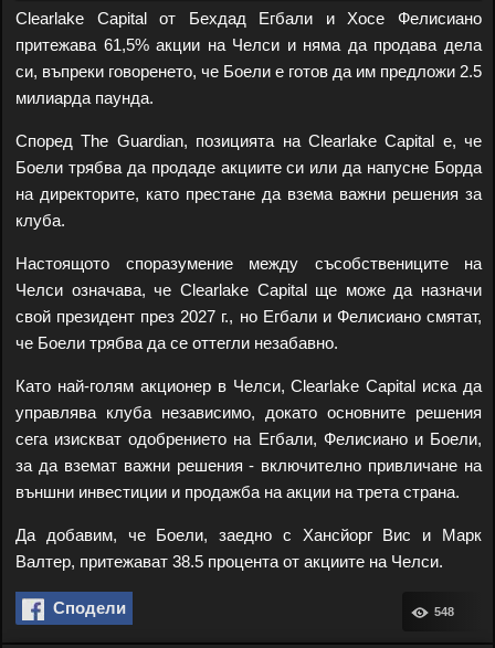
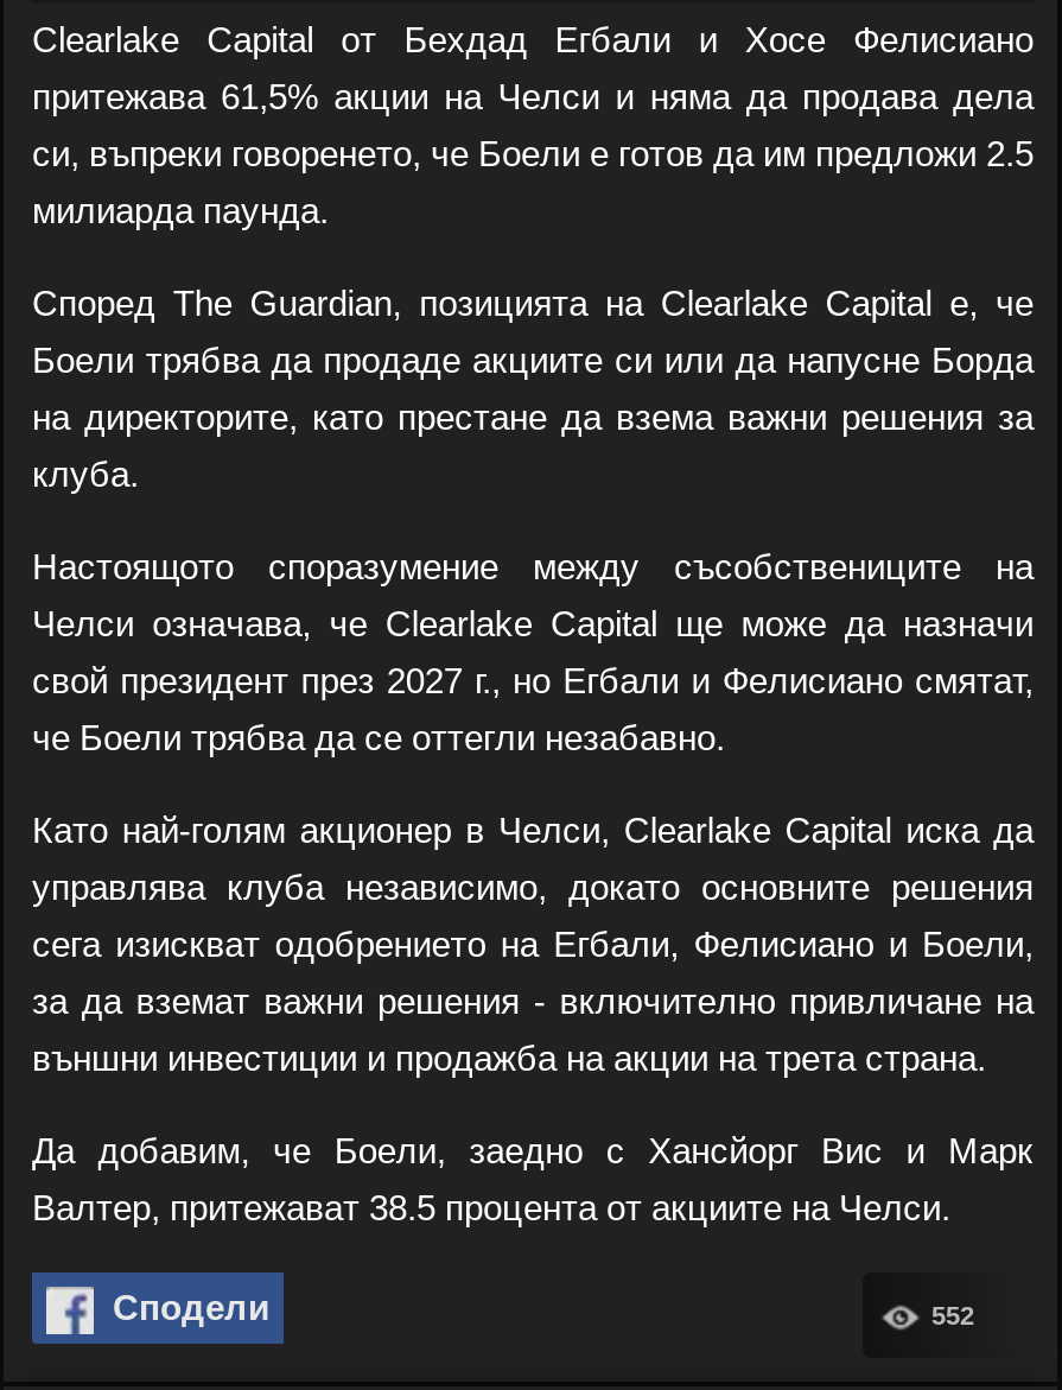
- 548
+ 552
